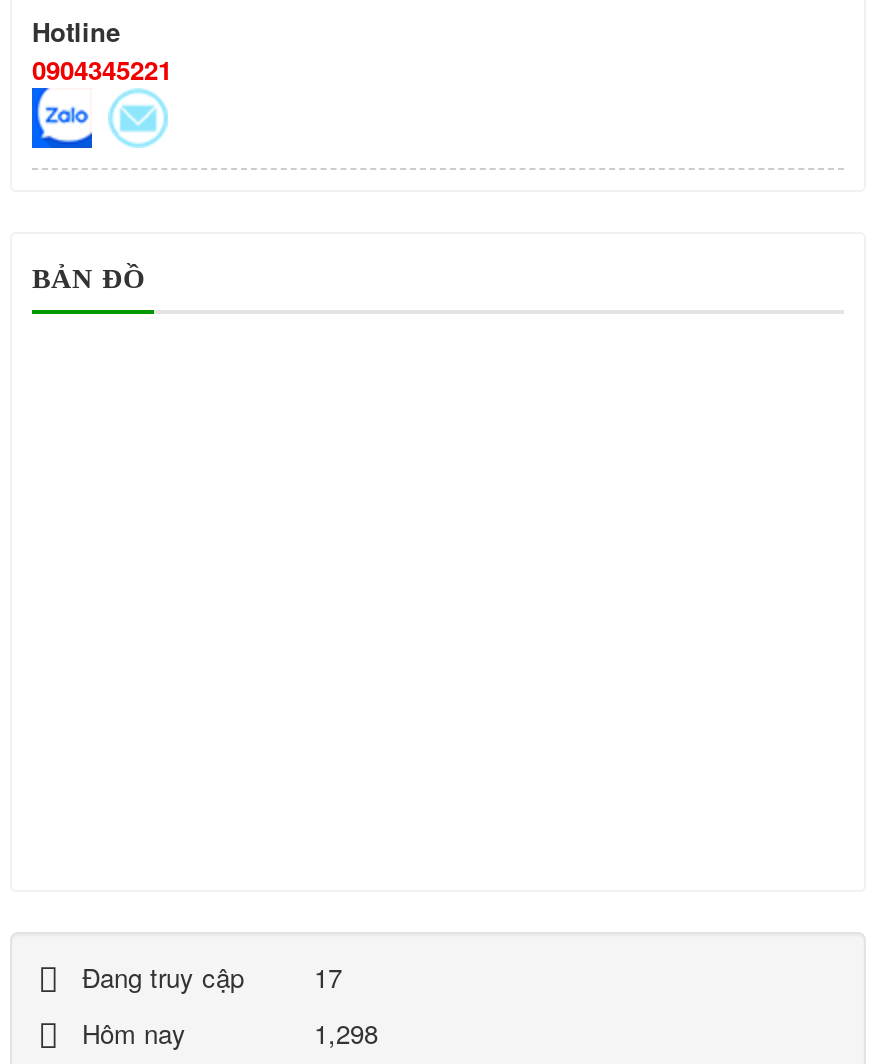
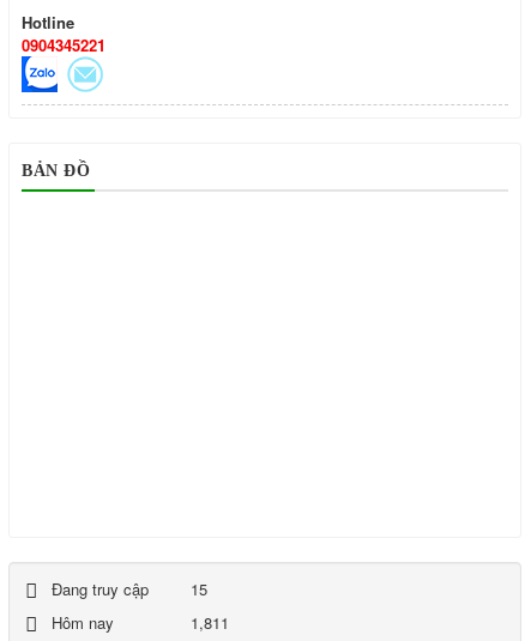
- Đang truy cập 17
+ Đang truy cập 15

- 1,298
+ 1,811
